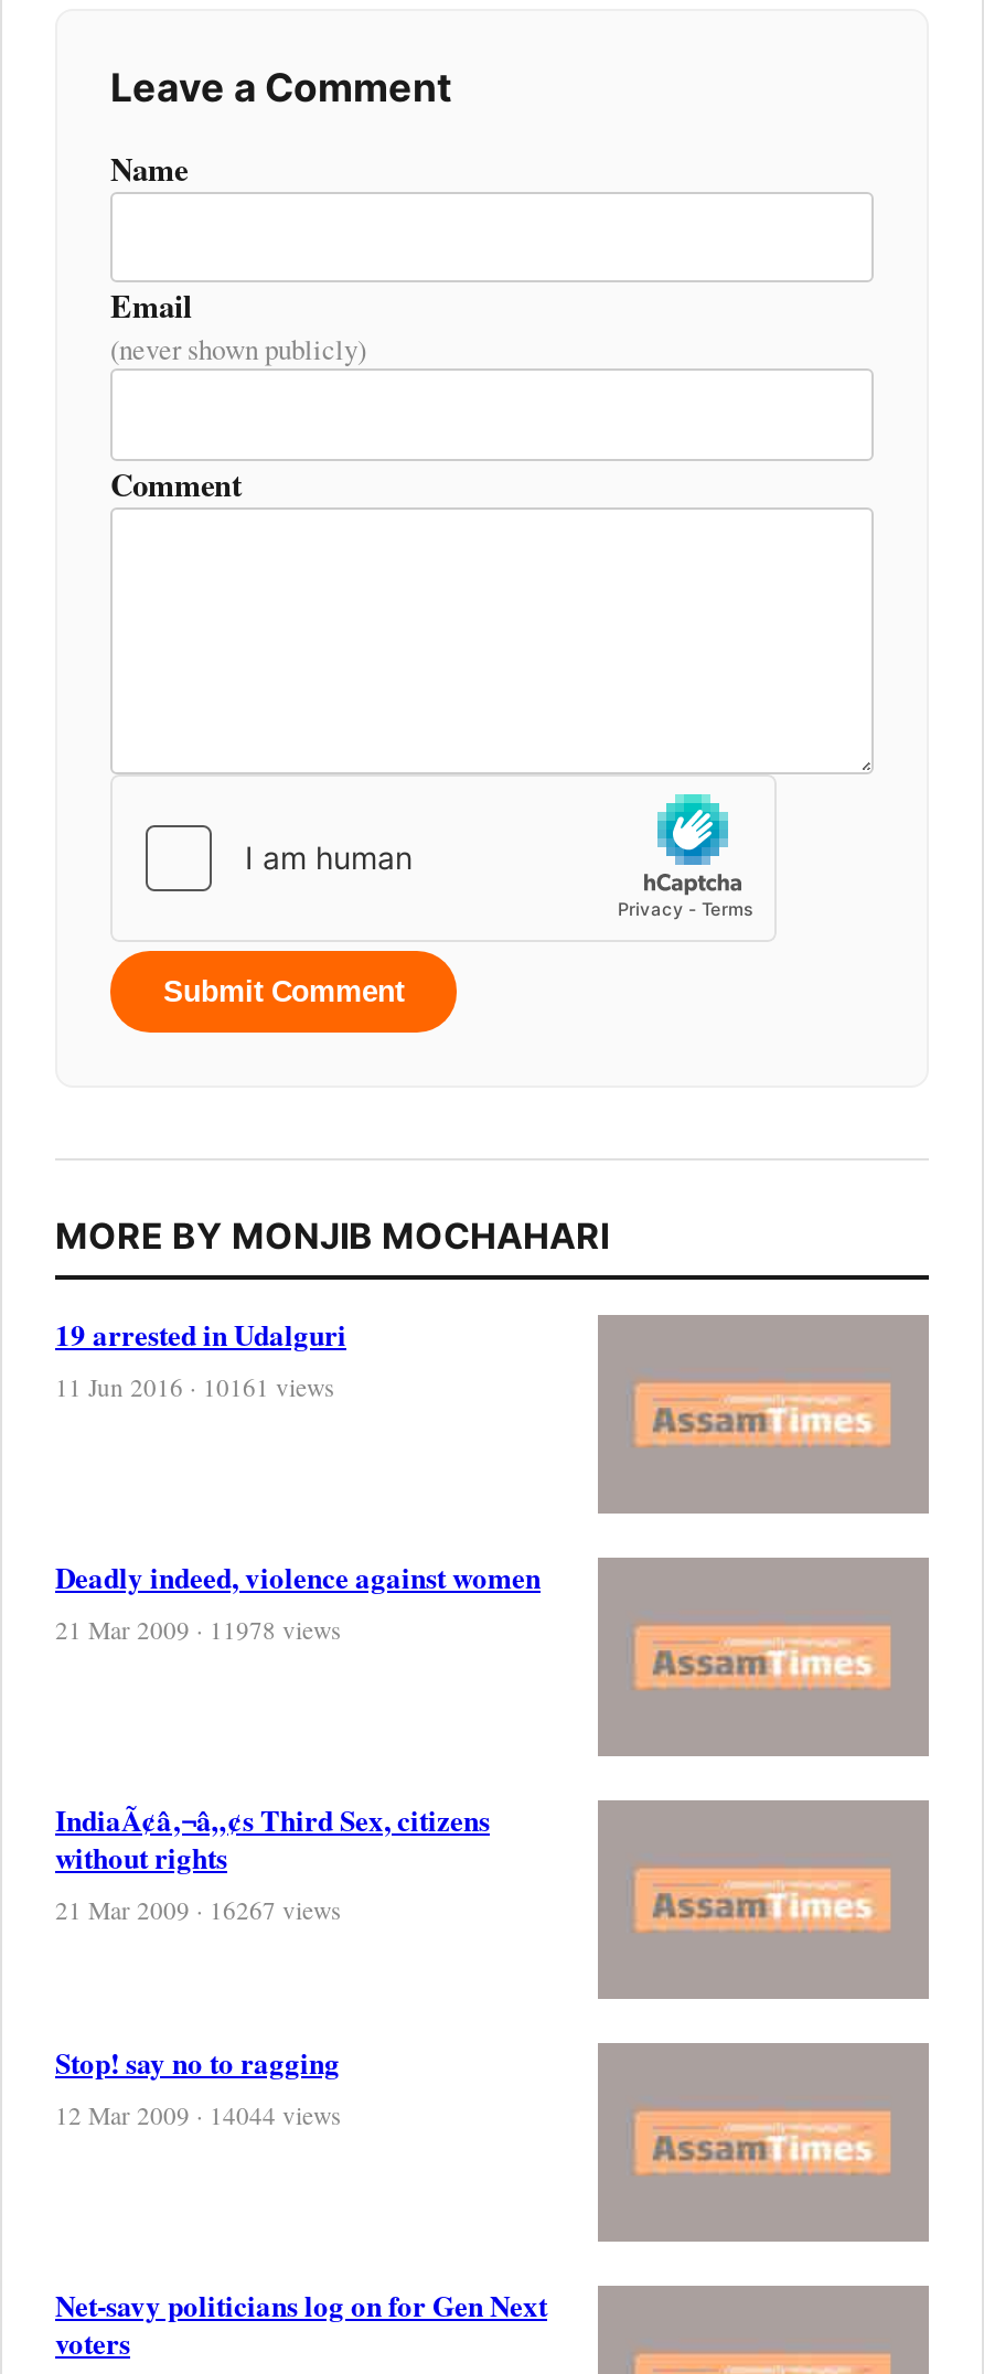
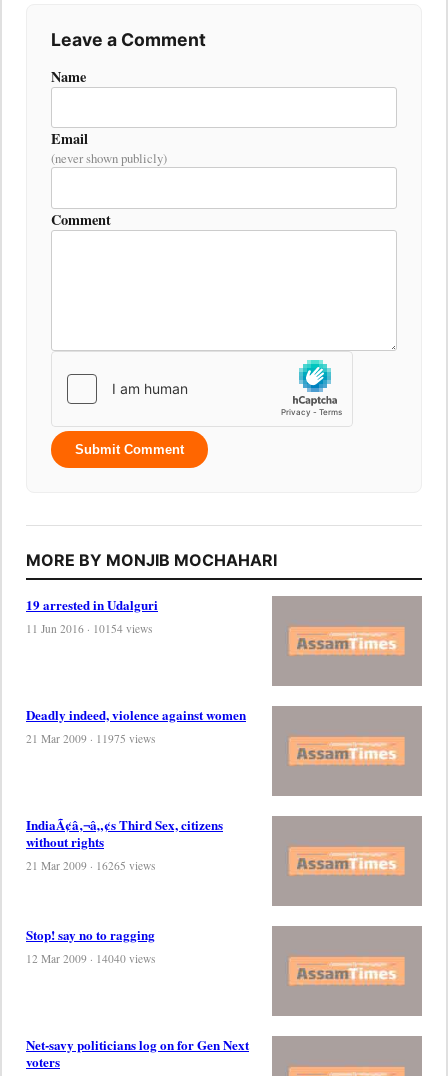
- 11 Jun 2016 · 10161 views
+ 11 Jun 2016 · 10154 views

- 21 Mar 2009 · 11978 views
+ 21 Mar 2009 · 11975 views

- 21 Mar 2009 · 16267 views
+ 21 Mar 2009 · 16265 views

- 12 Mar 2009 · 14044 views
+ 12 Mar 2009 · 14040 views
